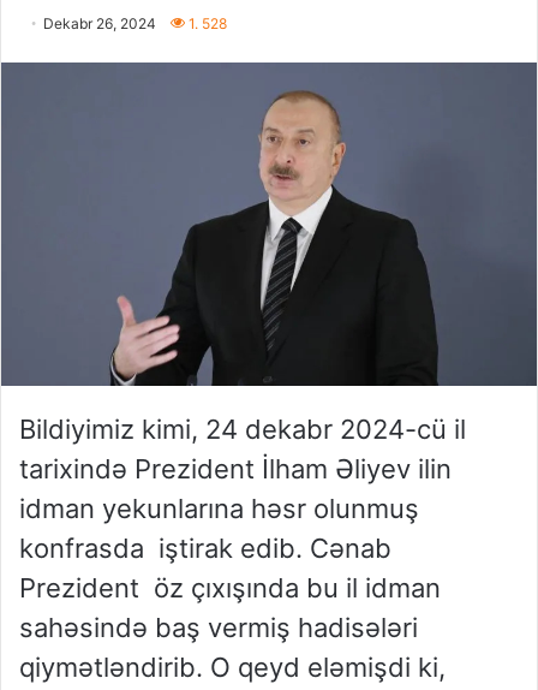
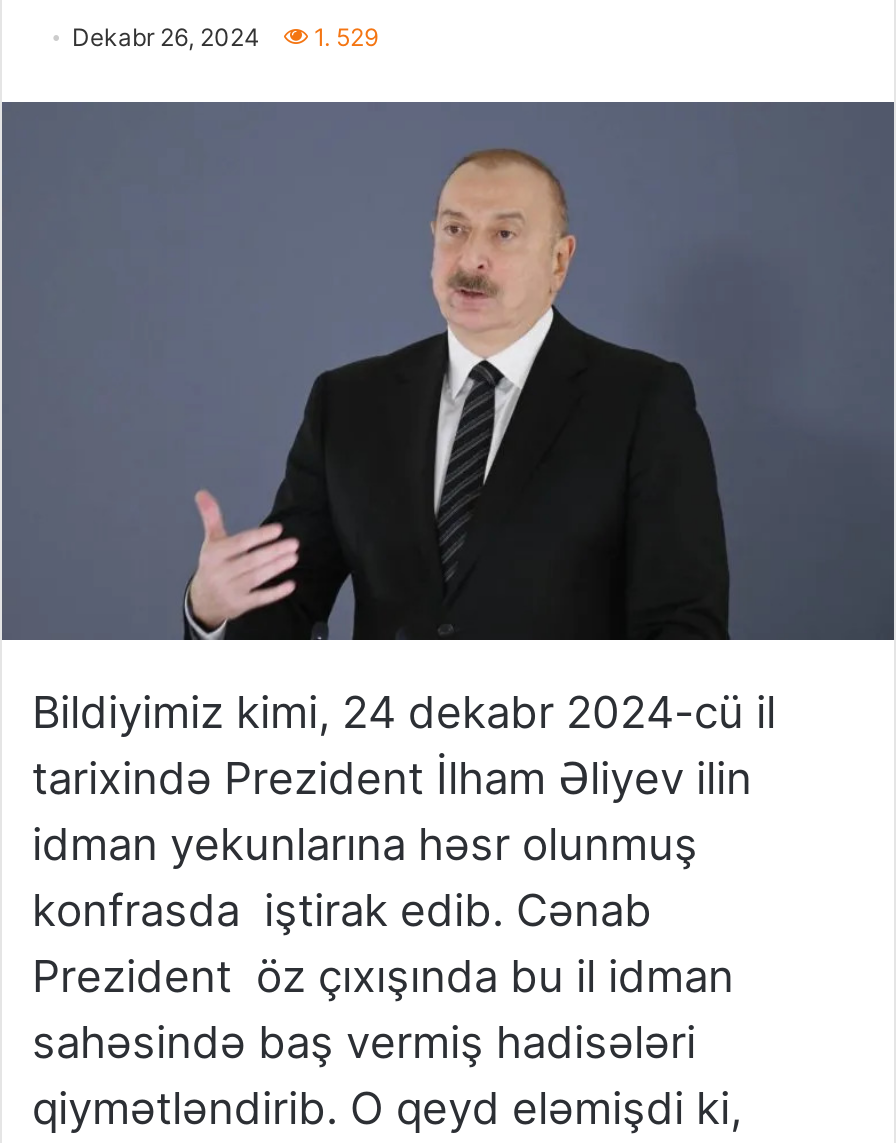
- Dekabr 26, 2024 1. 528
+ Dekabr 26, 2024 1. 529
